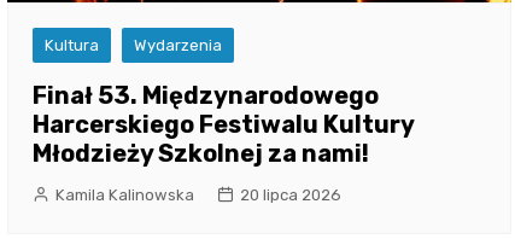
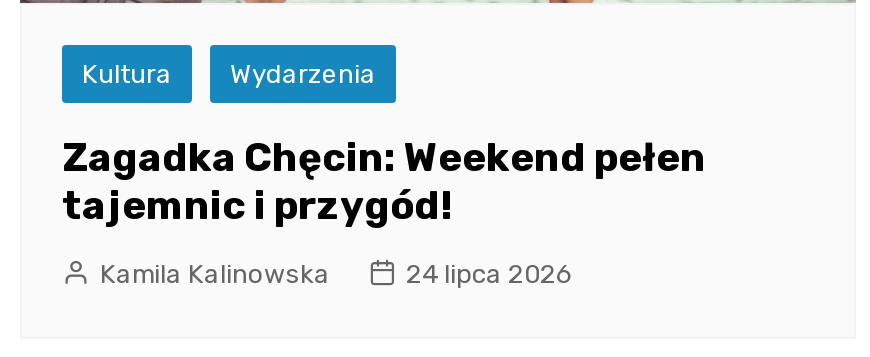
- Finał 53. Międzynarodowego
- Harcerskiego Festiwalu Kultury
- Młodzieży Szkolnej za nami!
+ Zagadka Chęcin: Weekend pełen
+ tajemnic i przygód!

- 20 lipca 2026
+ 24 lipca 2026
